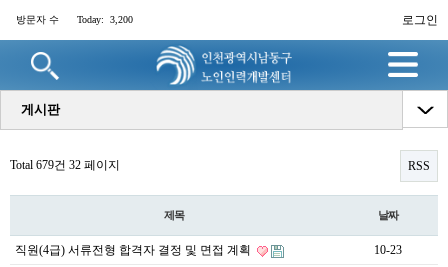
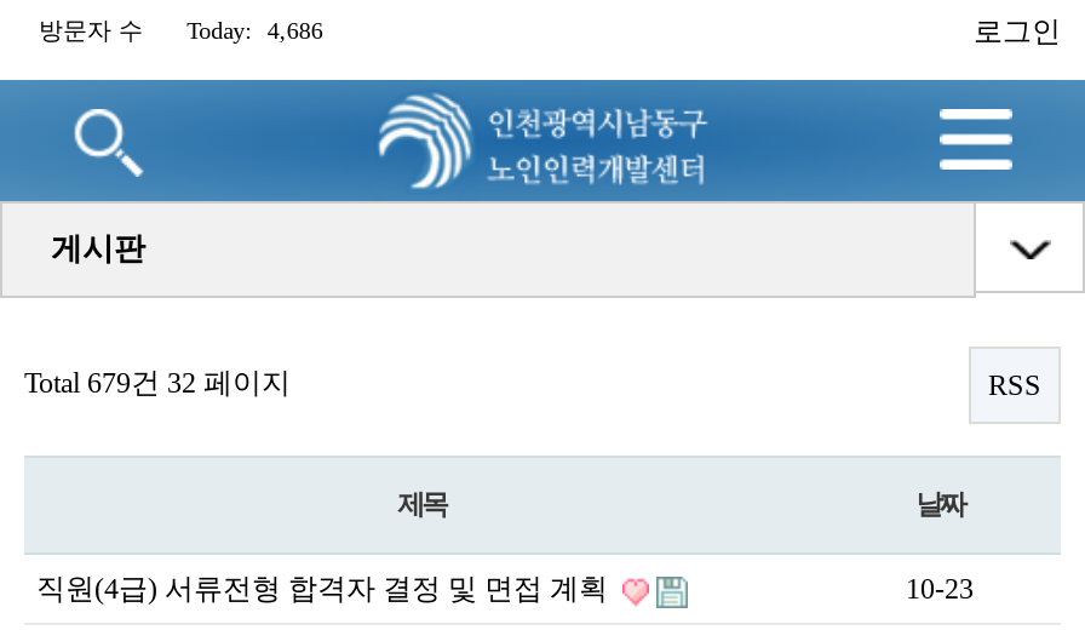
- 방문자 수 Today: 3,200
+ 방문자 수 Today: 4,686
